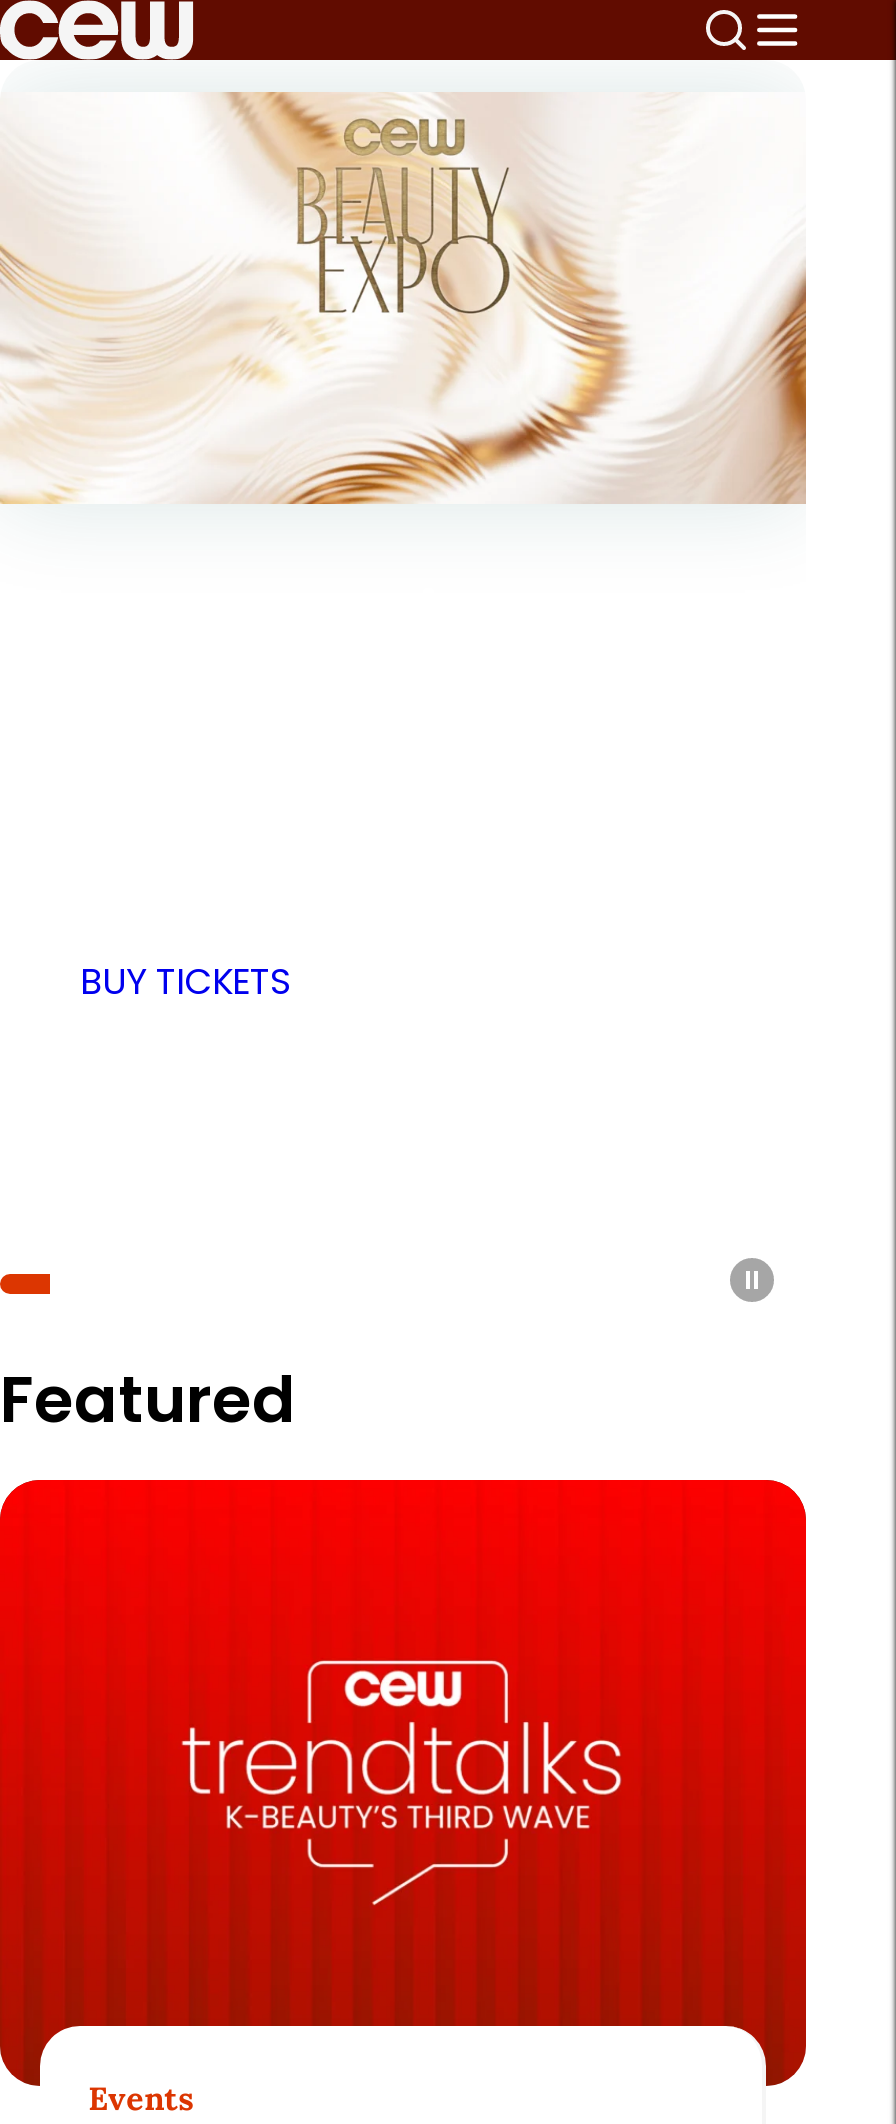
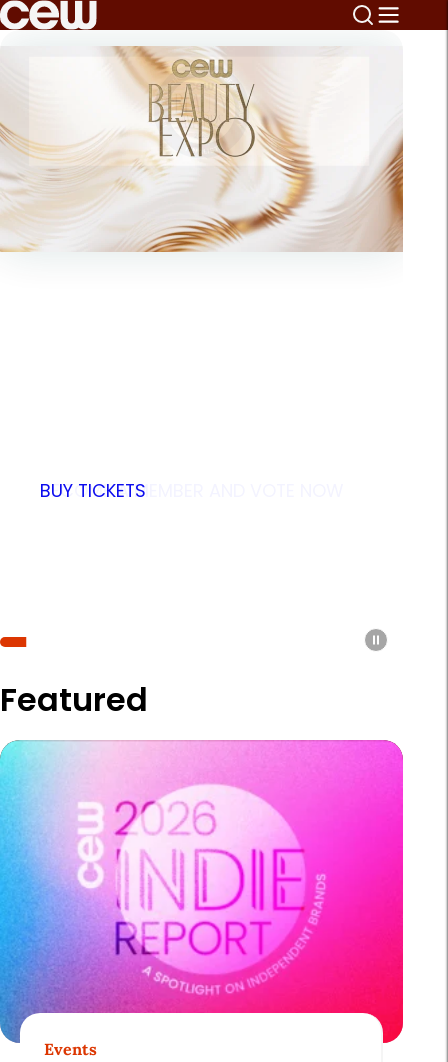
- [image]
+ [image]
